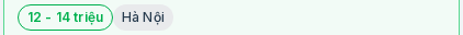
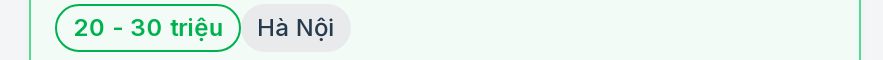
- 12 - 14 triệu Hà Nội
+ 20 - 30 triệu Hà Nội
